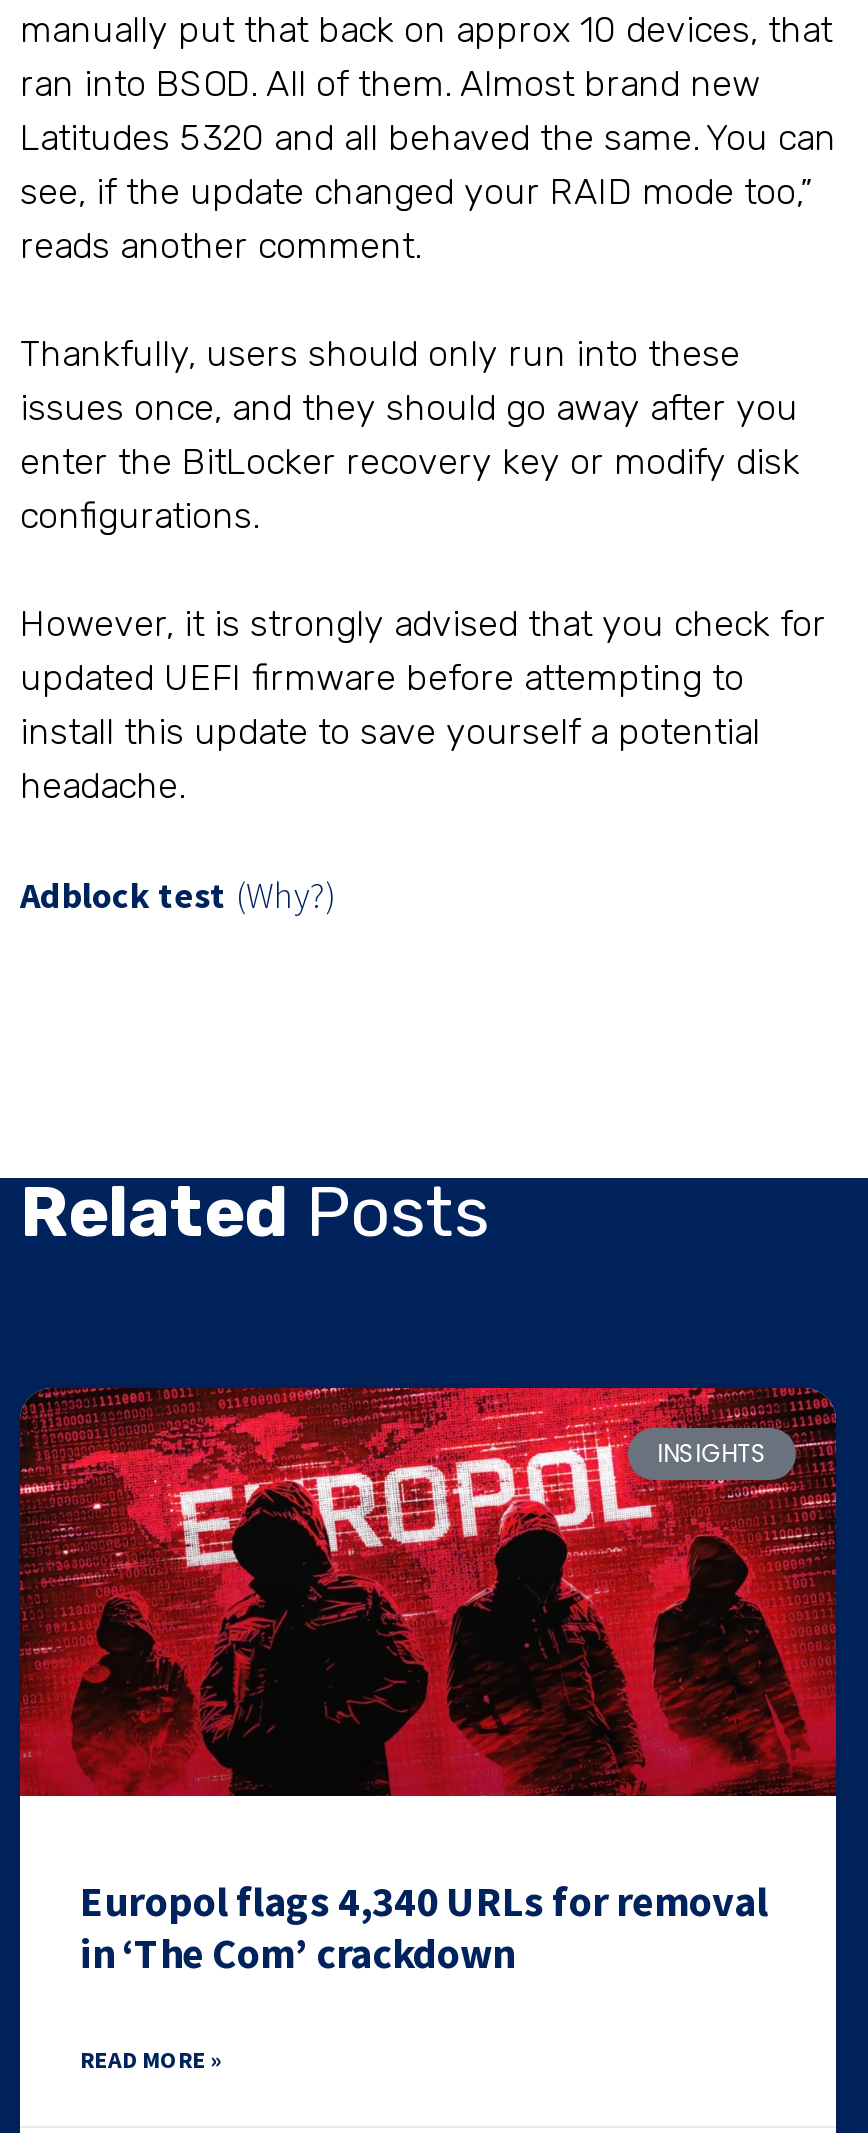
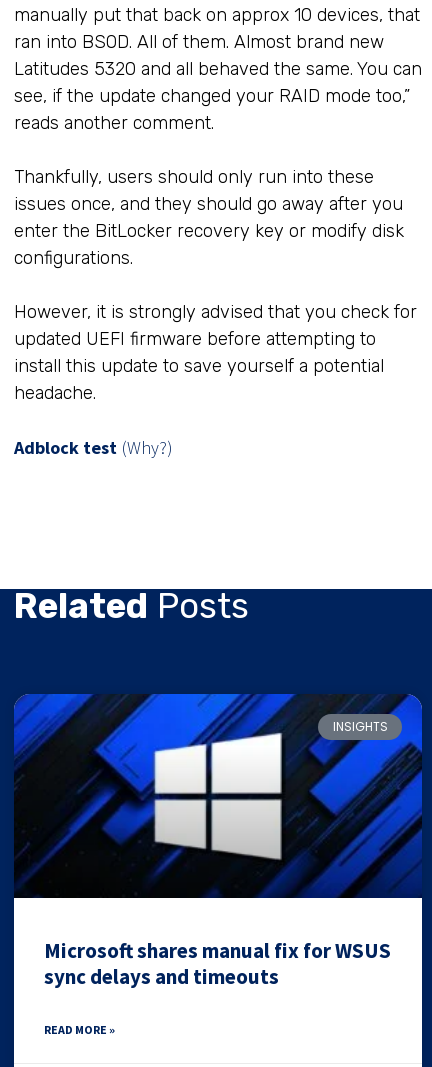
- [image]
- Europol flags 4,340 URLs for removal
- in ‘The Com’ crackdown
+ [image]
+ Microsoft shares manual fix for WSUS
+ sync delays and timeouts
